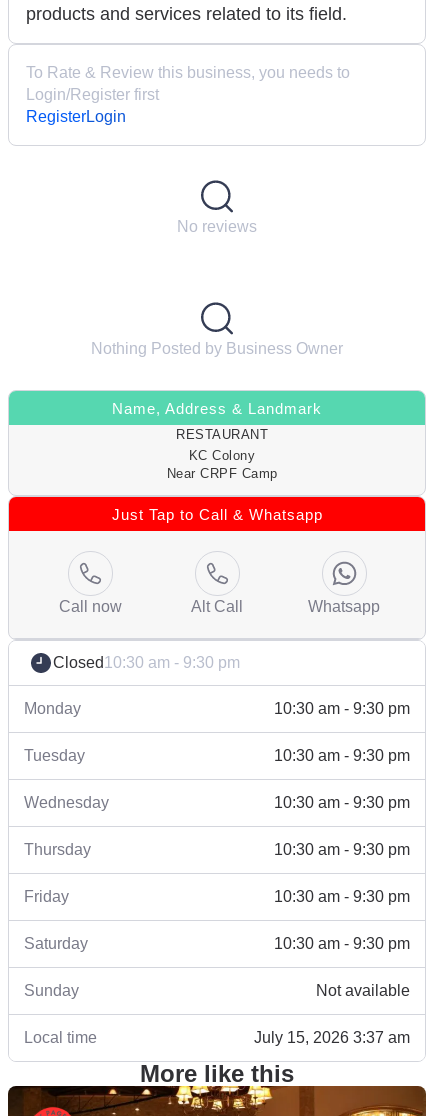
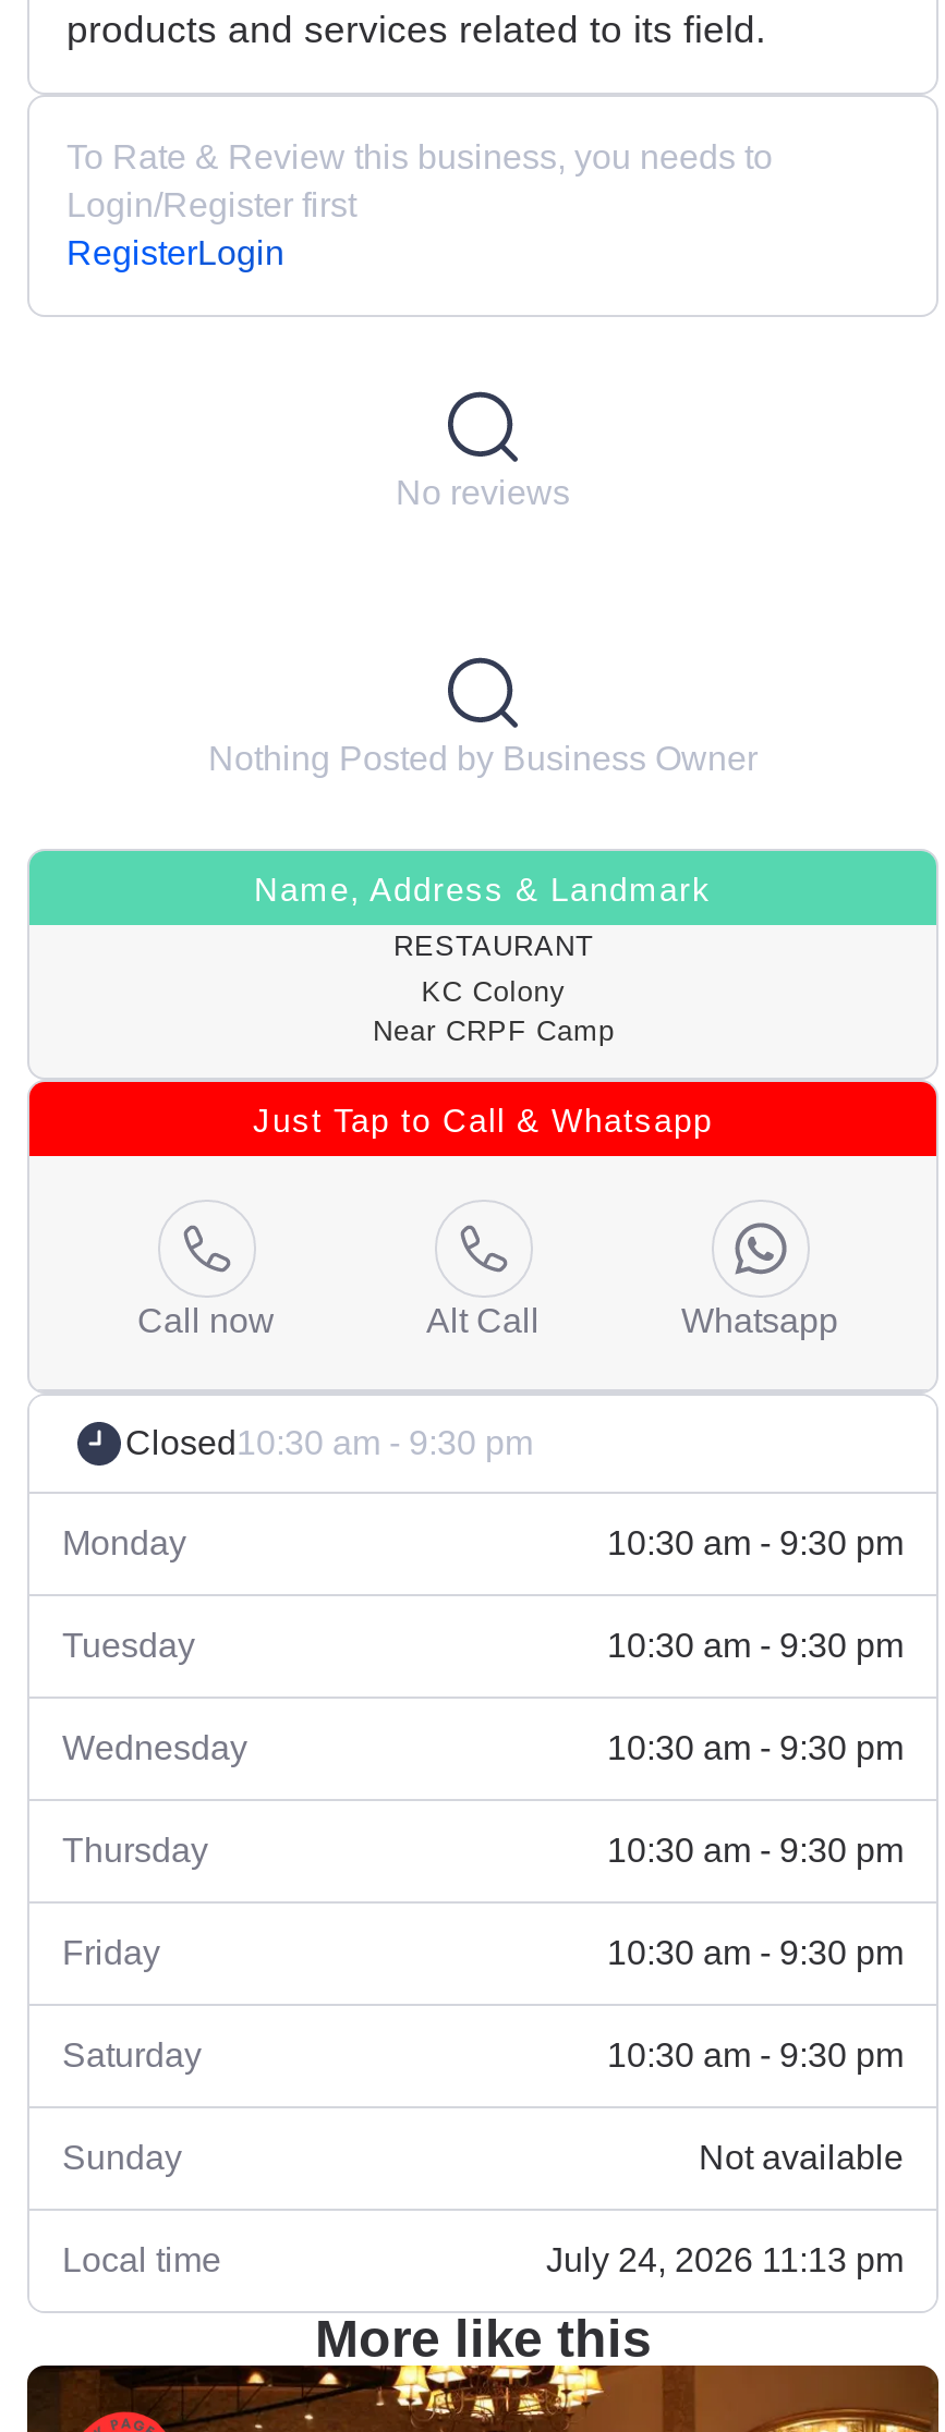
- July 15, 2026 3:37 am
+ July 24, 2026 11:13 pm
